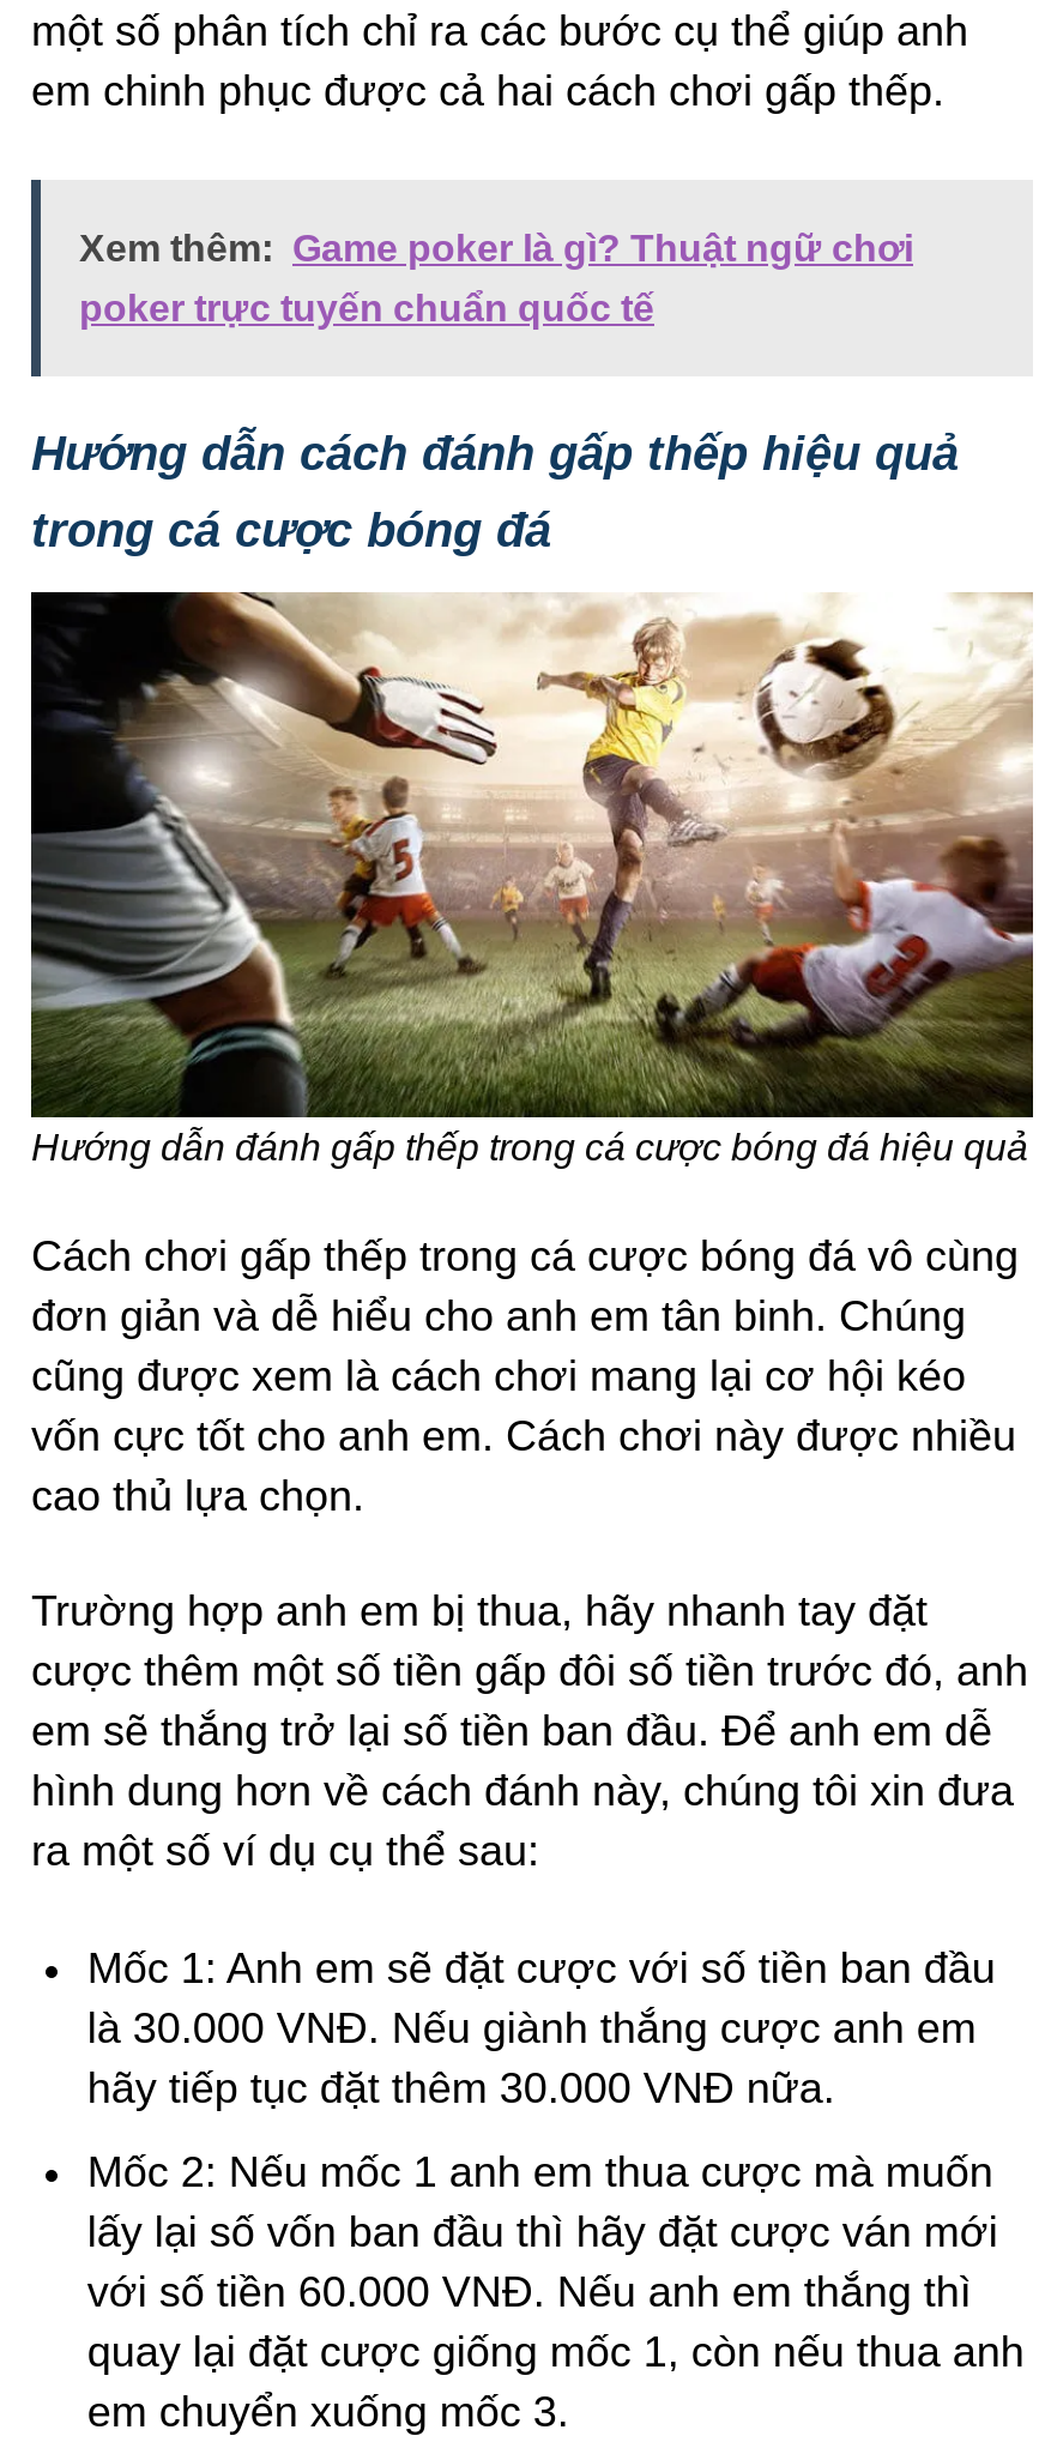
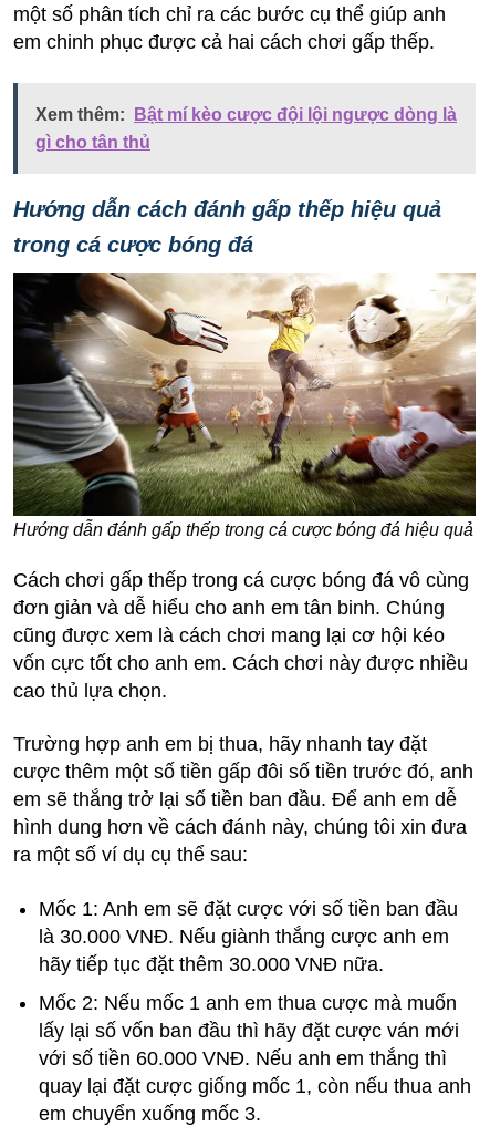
- Xem thêm: Game poker là gì? Thuật ngữ chơi
+ Xem thêm: Bật mí kèo cược đội lội ngược dòng là

- poker trực tuyến chuẩn quốc tế
+ gì cho tân thủ
